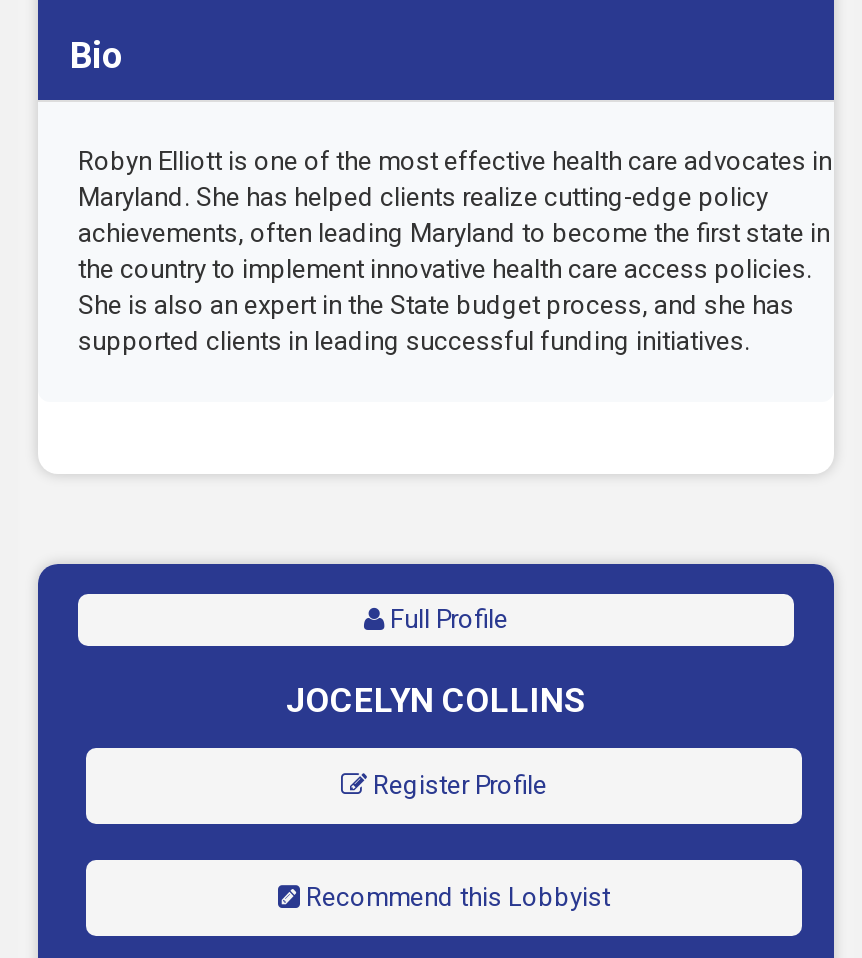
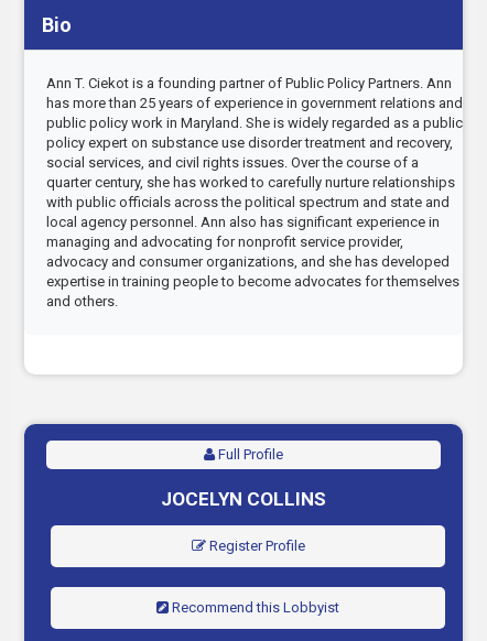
- Robyn Elliott is one of the most effective health care advocates in
- Maryland. She has helped clients realize cutting-edge policy
- achievements, often leading Maryland to become the first state in
- the country to implement innovative health care access policies.
- She is also an expert in the State budget process, and she has
- supported clients in leading successful funding initiatives.
+ Ann T. Ciekot is a founding partner of Public Policy Partners. Ann
+ has more than 25 years of experience in government relations and
+ public policy work in Maryland. She is widely regarded as a public
+ policy expert on substance use disorder treatment and recovery,
+ social services, and civil rights issues. Over the course of a
+ quarter century, she has worked to carefully nurture relationships
+ with public officials across the political spectrum and state and
+ local agency personnel. Ann also has significant experience in
+ managing and advocating for nonprofit service provider,
+ advocacy and consumer organizations, and she has developed
+ expertise in training people to become advocates for themselves
+ and others.
